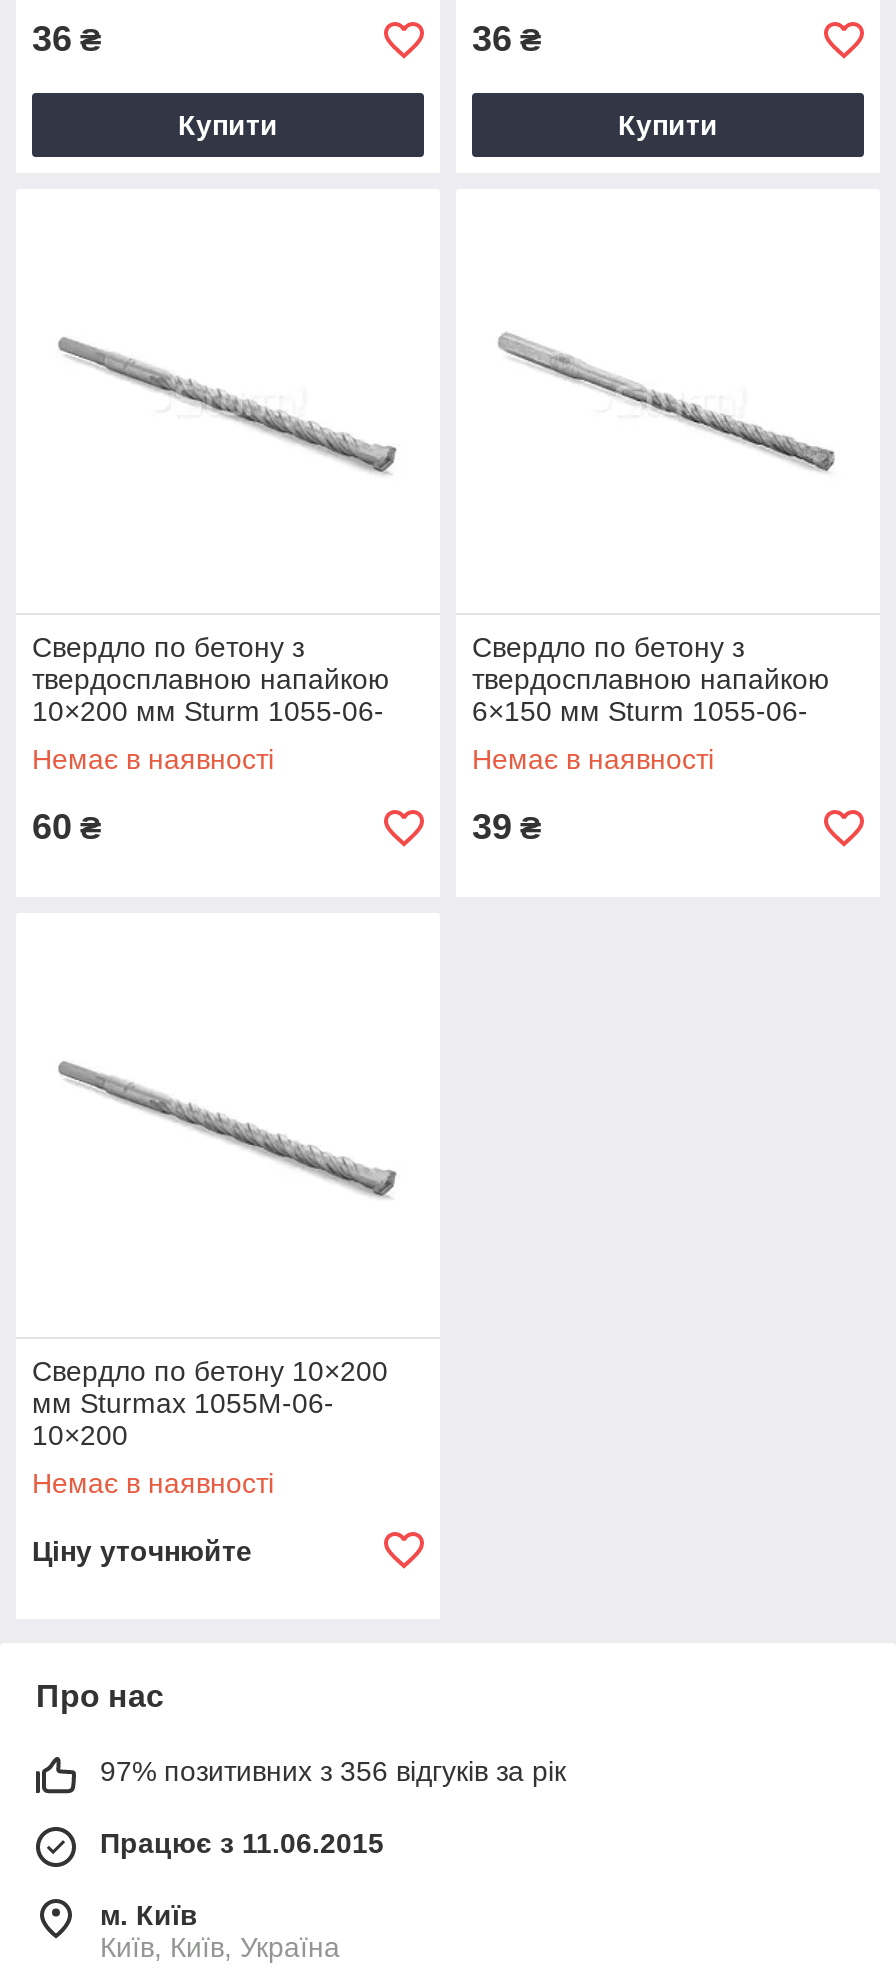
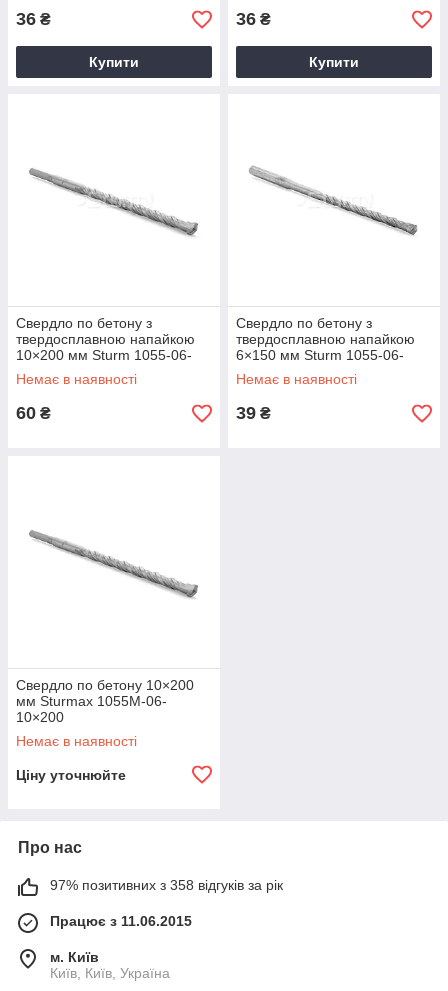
- 97% позитивних з 356 відгуків за рік
+ 97% позитивних з 358 відгуків за рік
